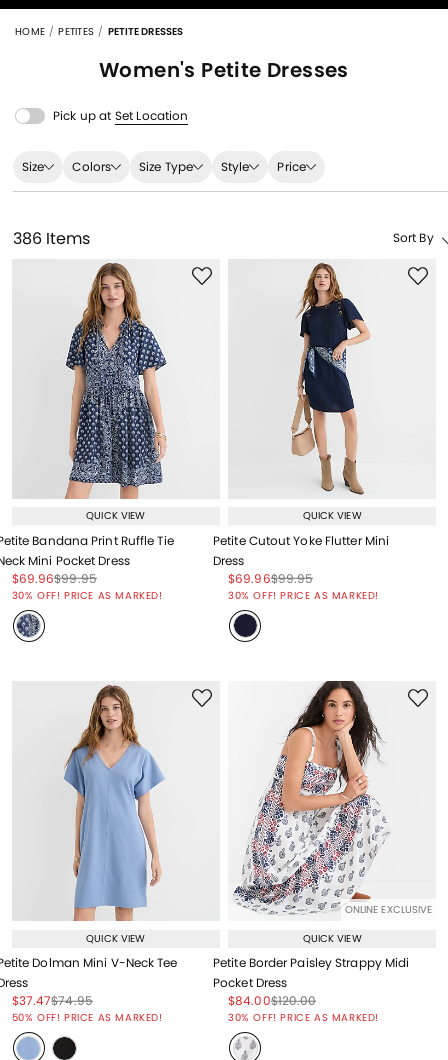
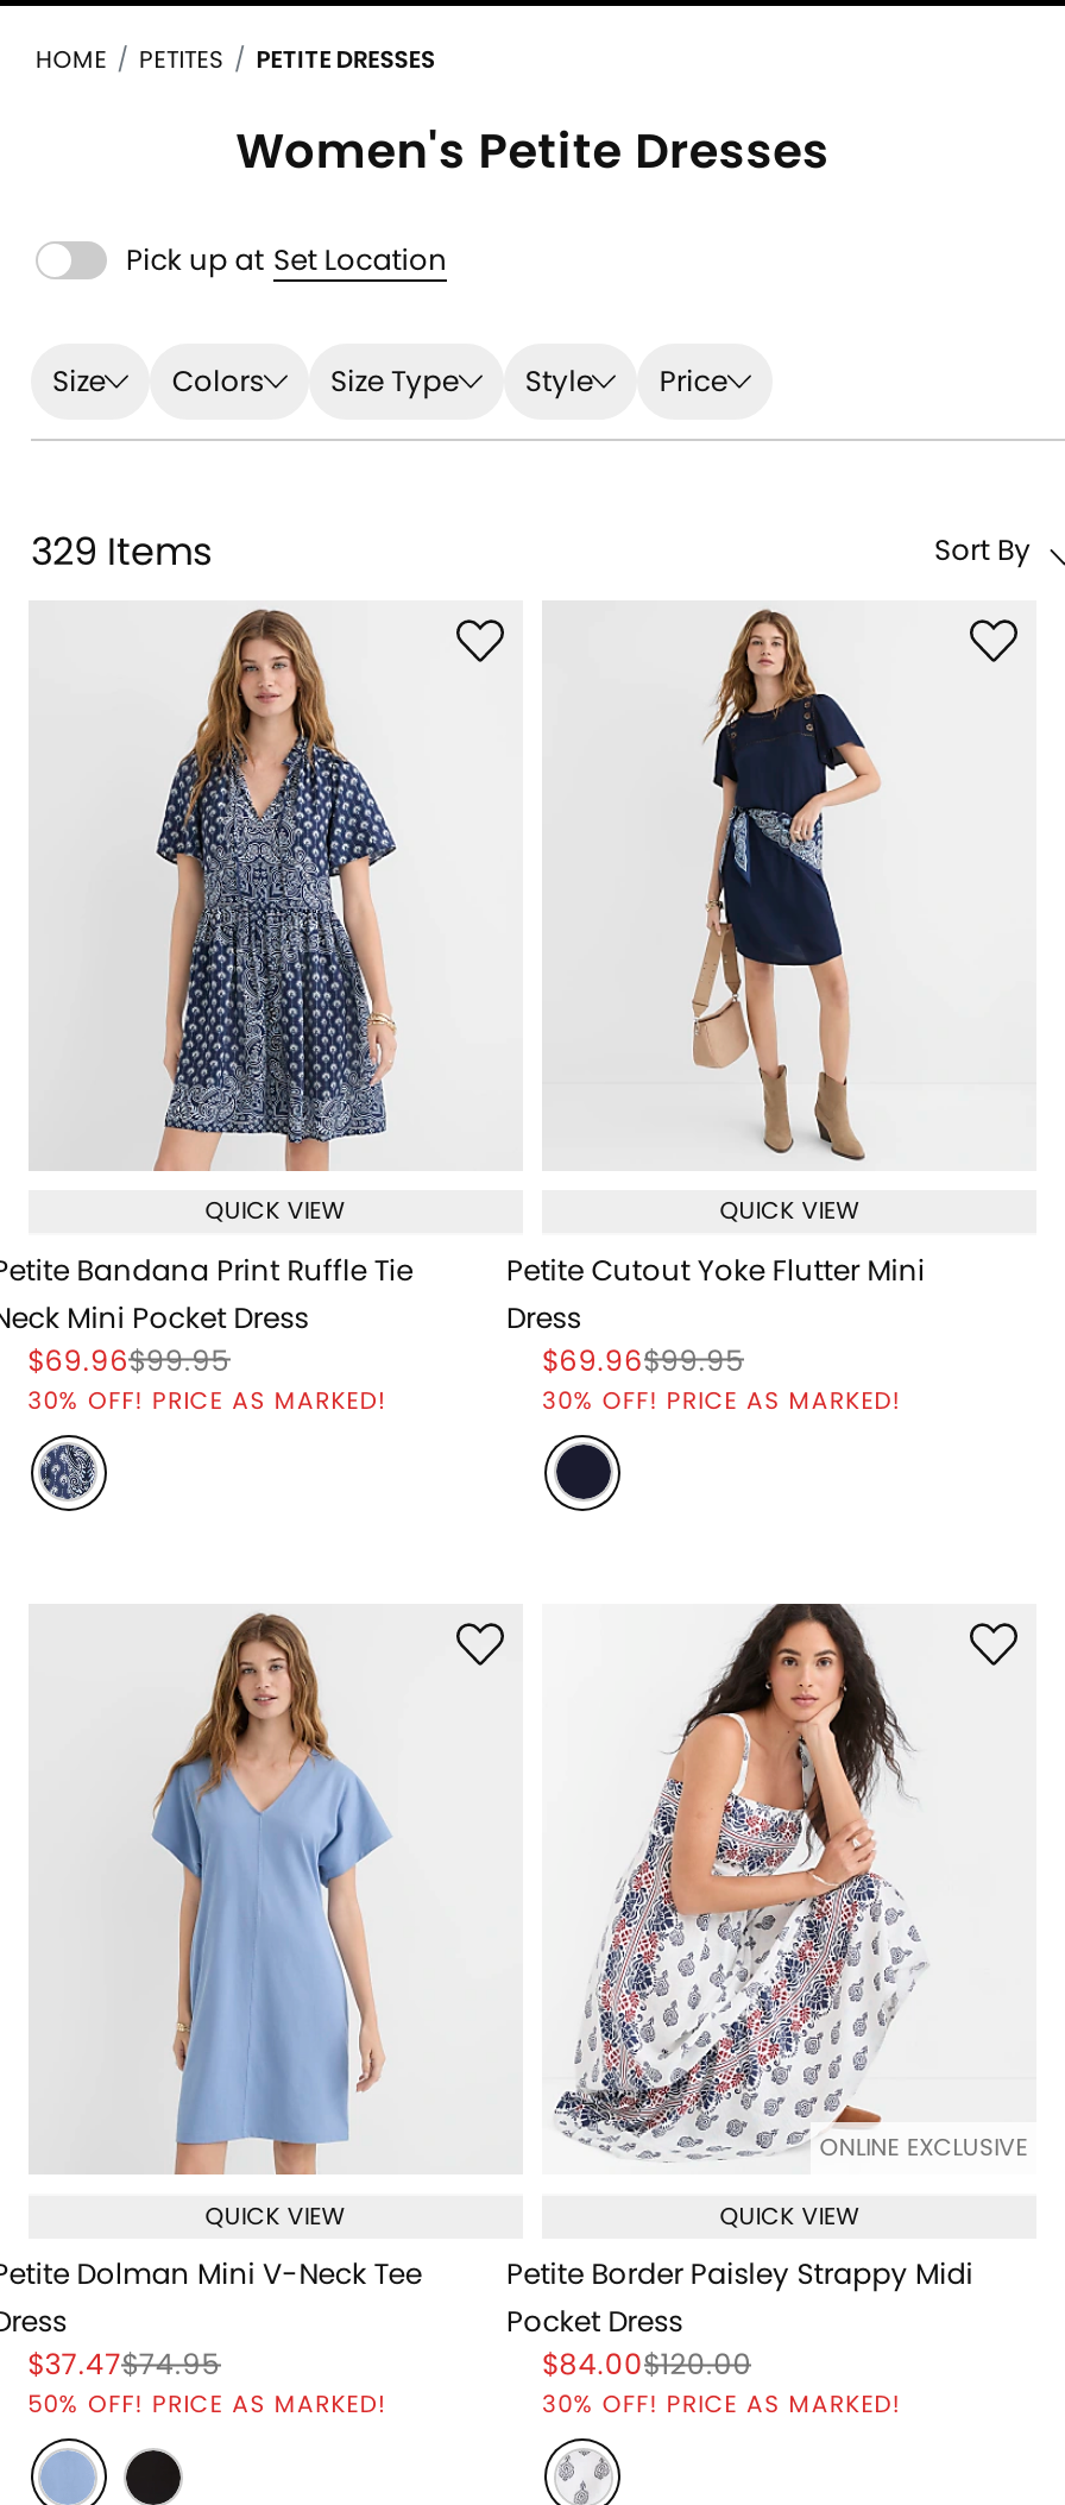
- 386 Items
+ 329 Items
